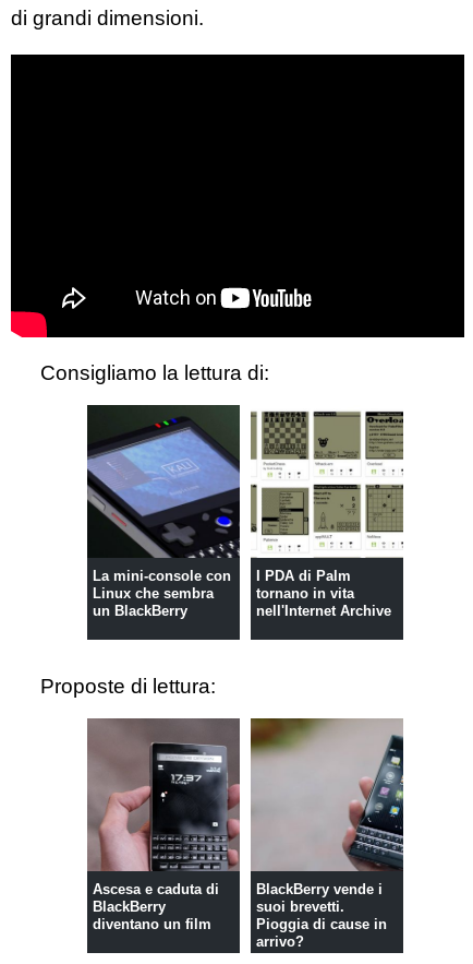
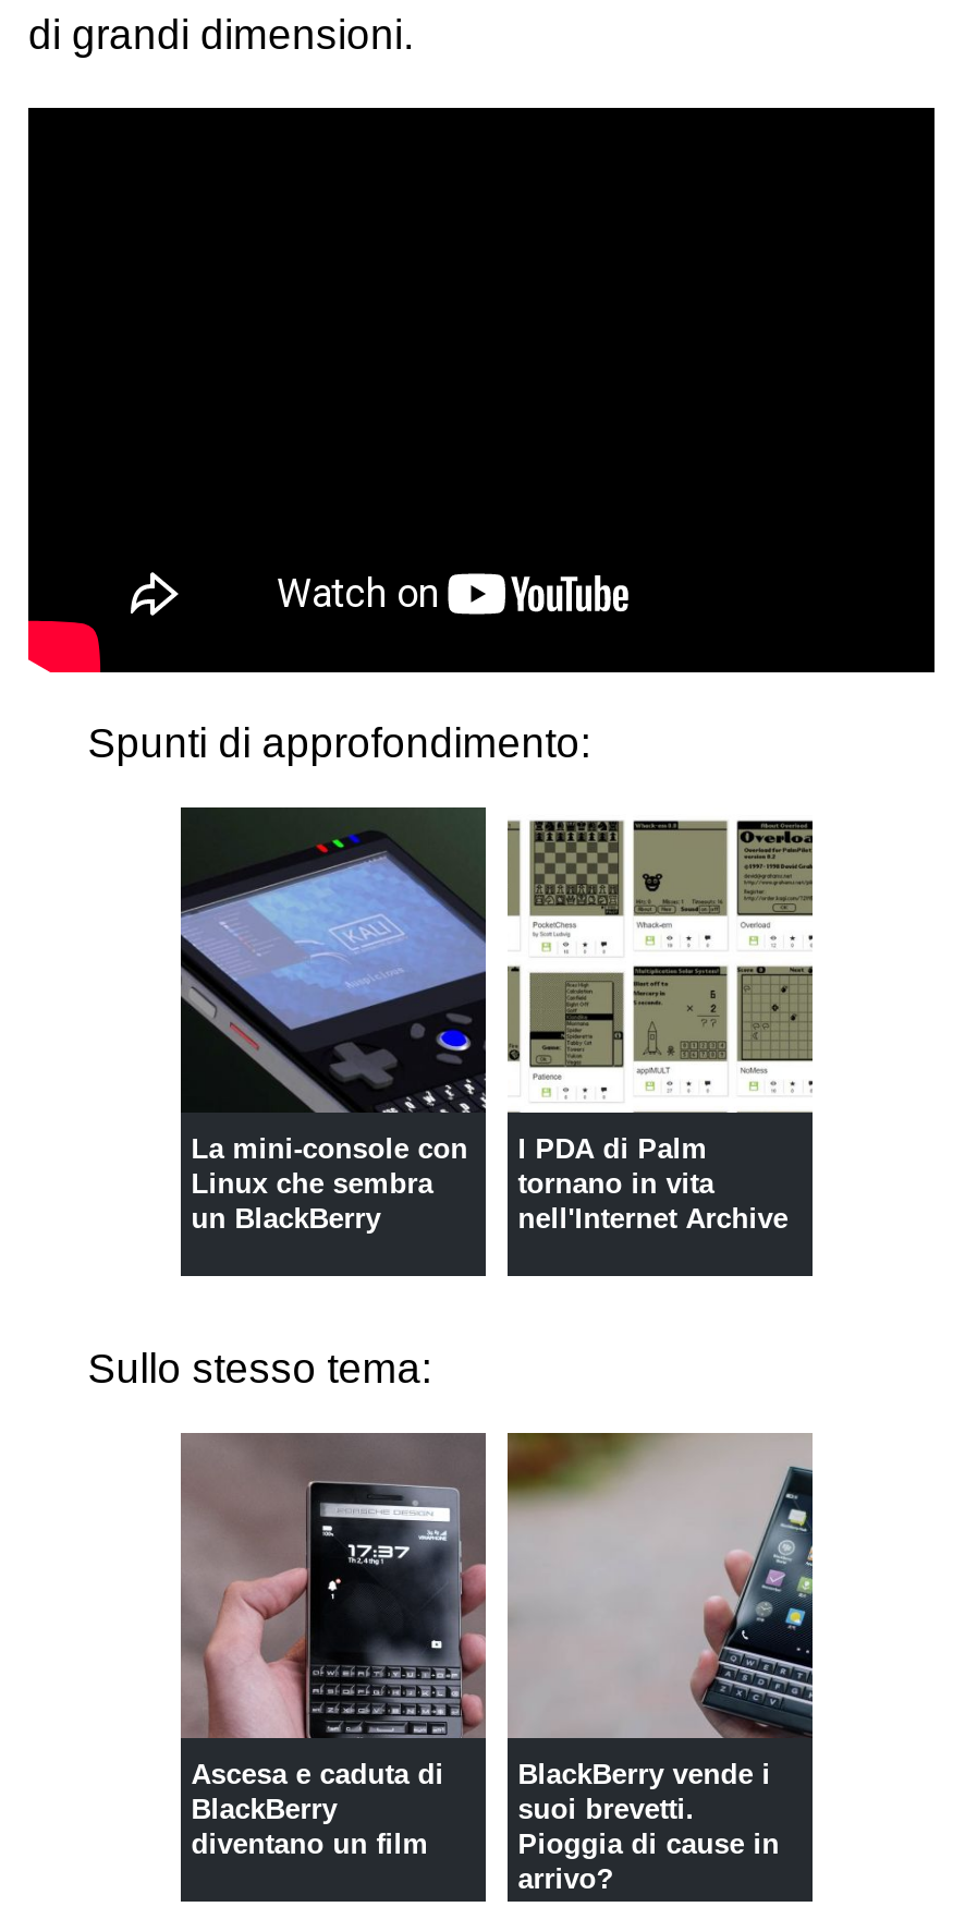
- Consigliamo la lettura di:
+ Spunti di approfondimento:

- Proposte di lettura:
+ Sullo stesso tema:
